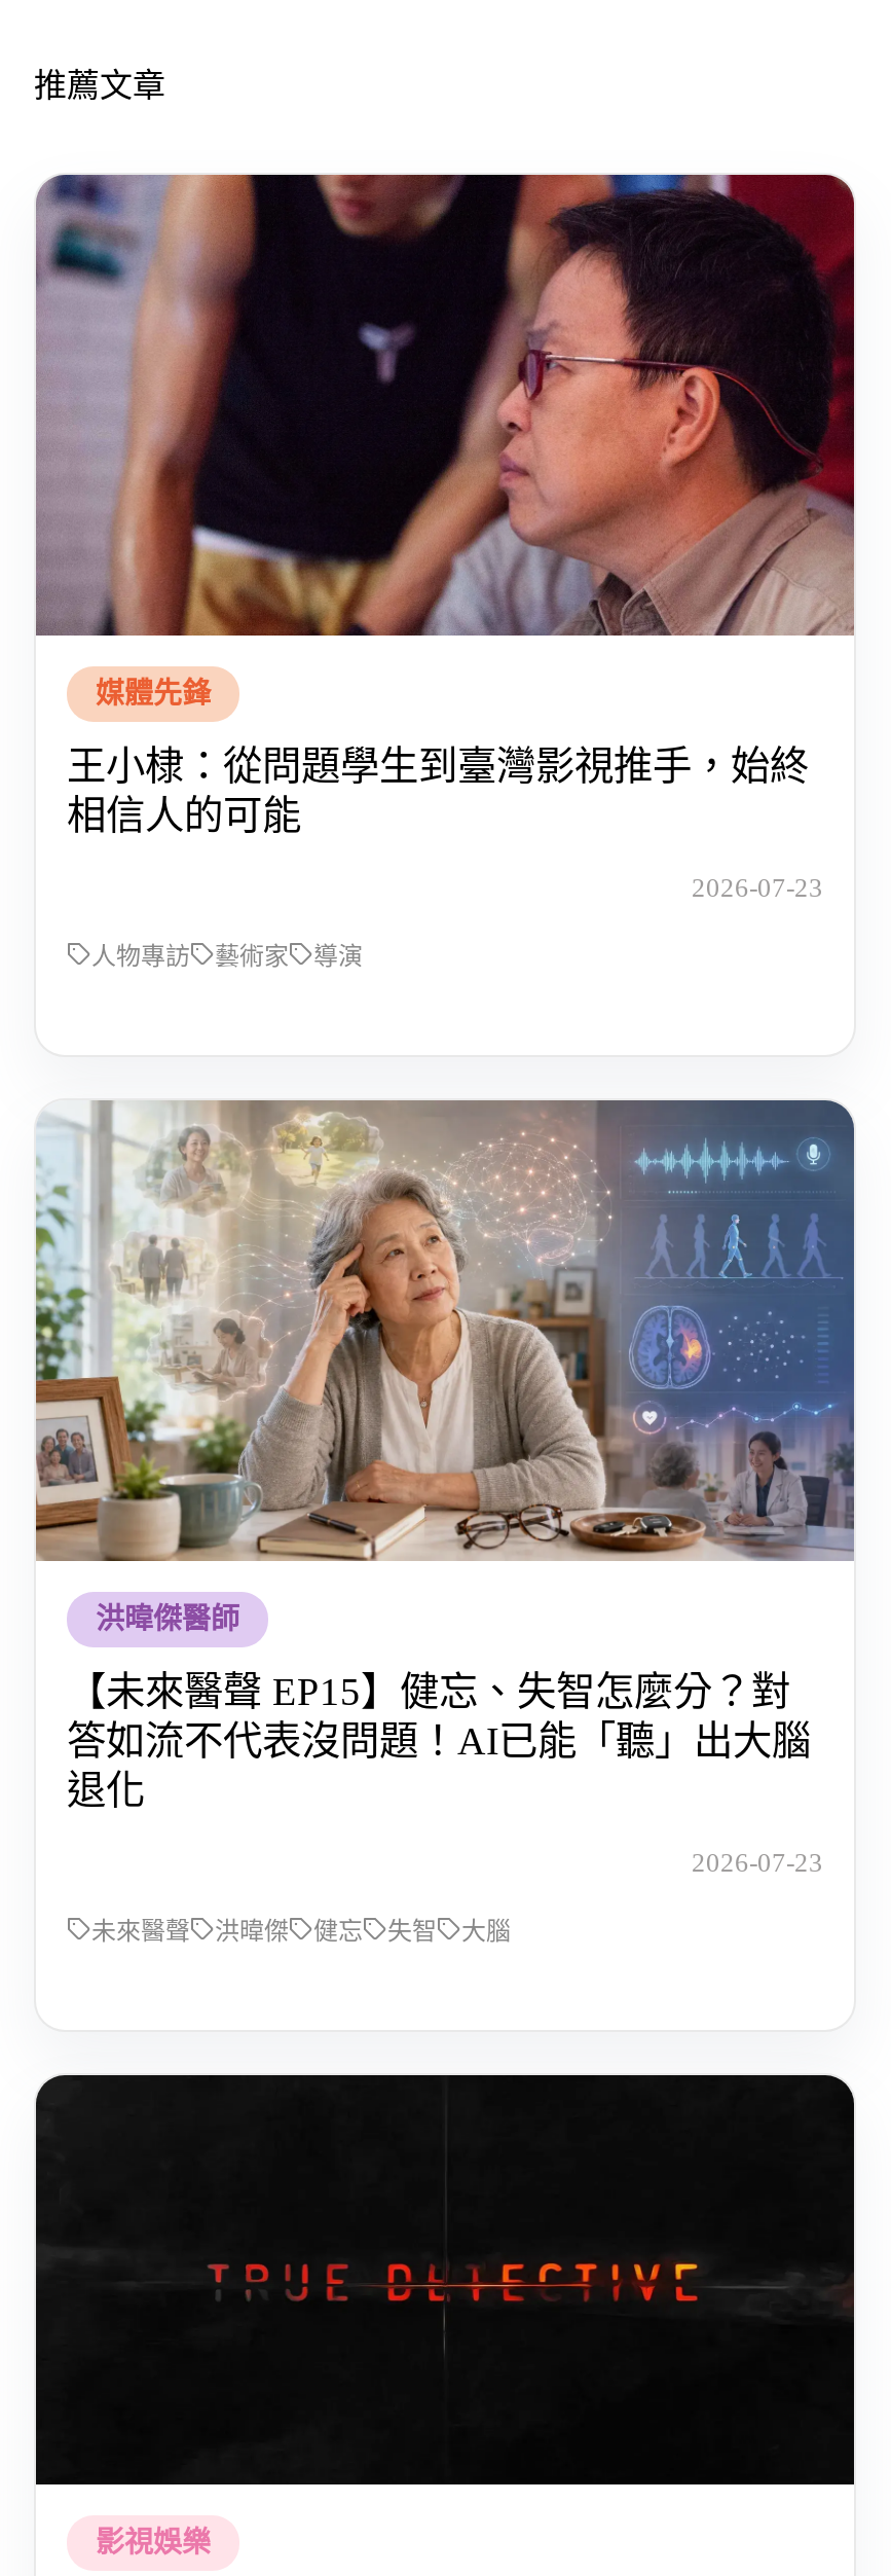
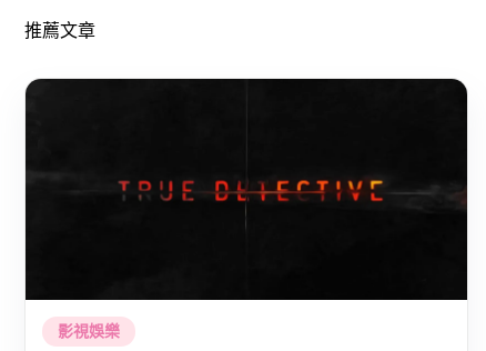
- [image]
- 媒體先鋒
- 王小棣：從問題學生到臺灣影視推手，始終
- 相信人的可能
- 2026-07-23
- 人物專訪
- 藝術家
- 導演

- [image]
- 洪暐傑醫師
- 【未來醫聲 EP15】健忘、失智怎麼分？對
- 答如流不代表沒問題！AI已能「聽」出大腦
- 退化
- 2026-07-23
- 未來醫聲
- 洪暐傑
- 健忘
- 失智
- 大腦
